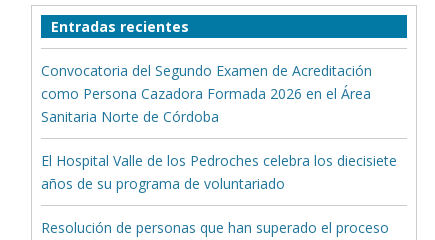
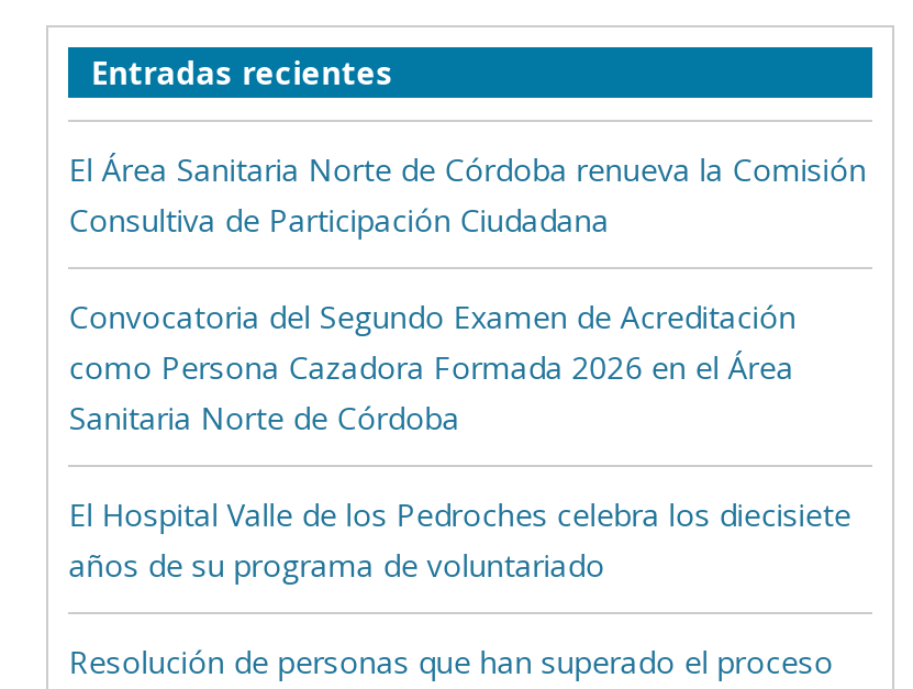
+ El Área Sanitaria Norte de Córdoba renueva la Comisión
+ Consultiva de Participación Ciudadana
